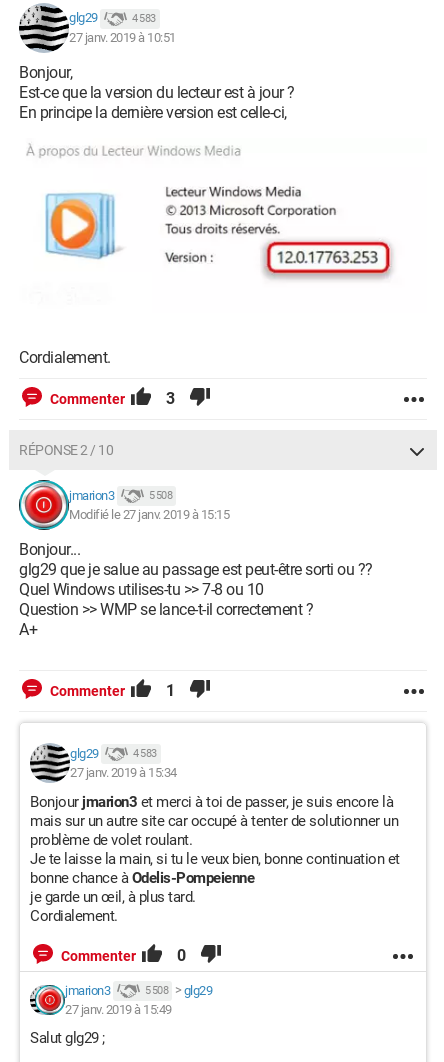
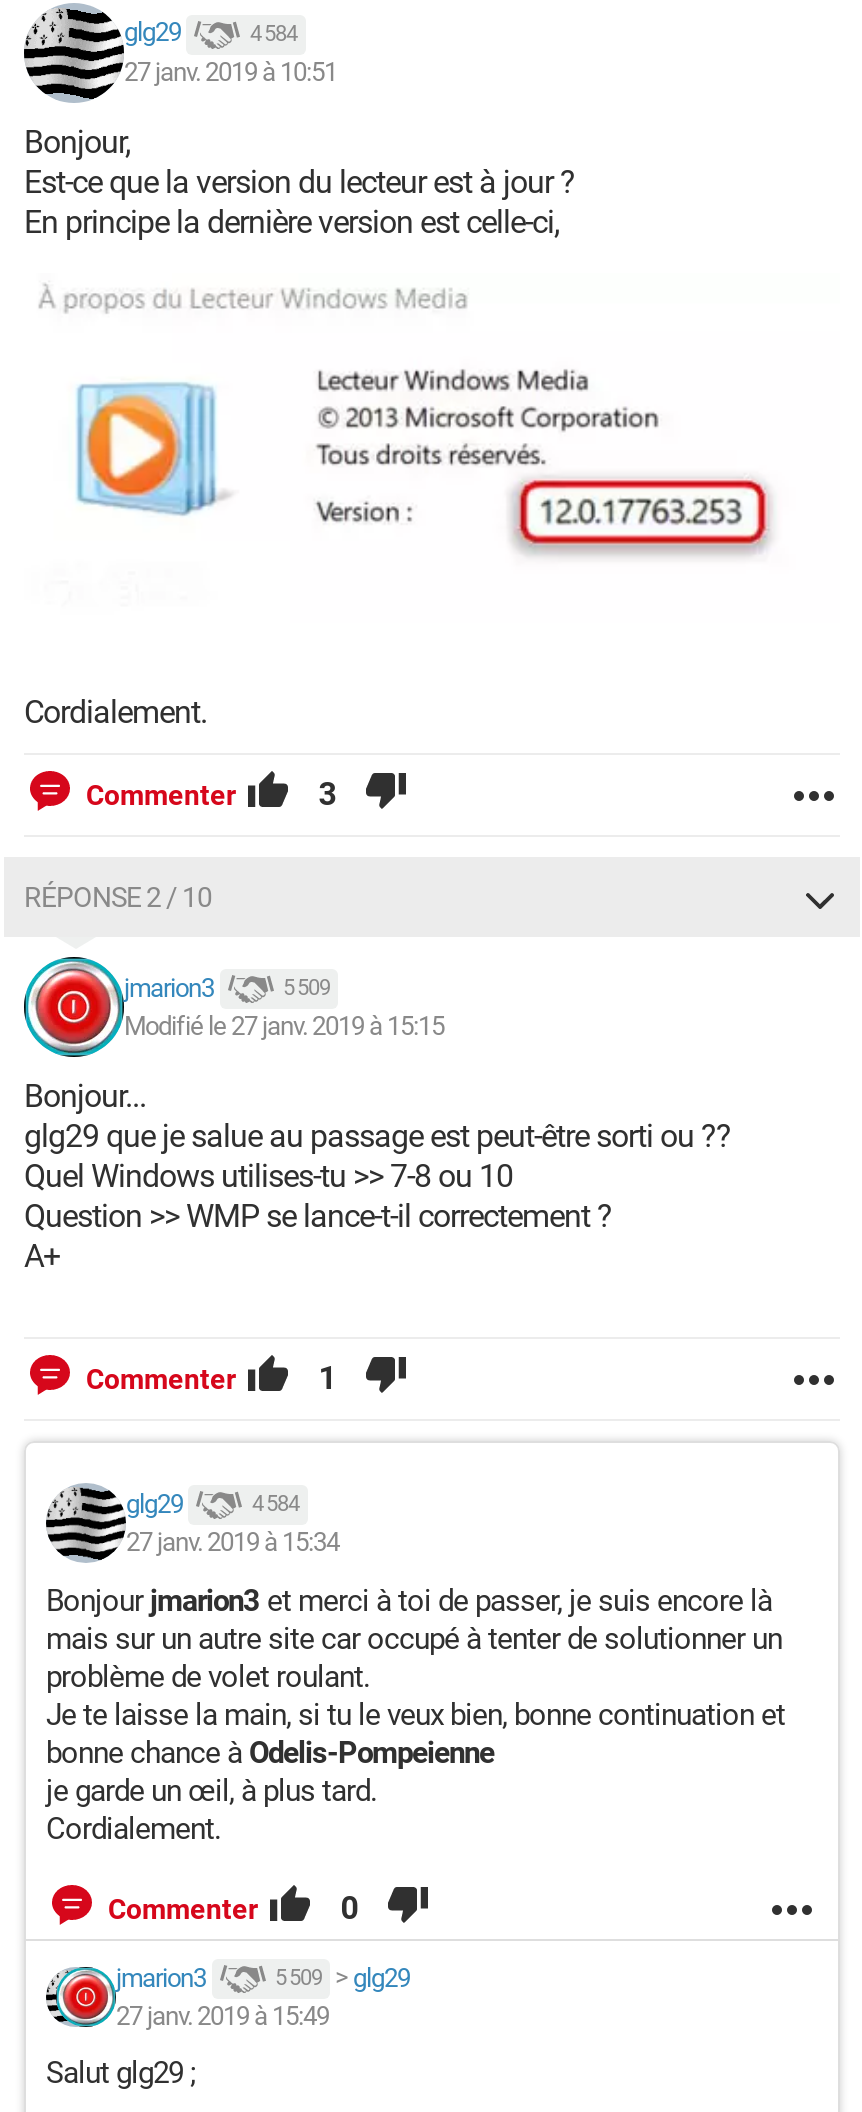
- 4 583
+ 4 584

- 5 508
+ 5 509

- 4 583
+ 4 584

- 5 508 > glg29
+ 5 509 > glg29
